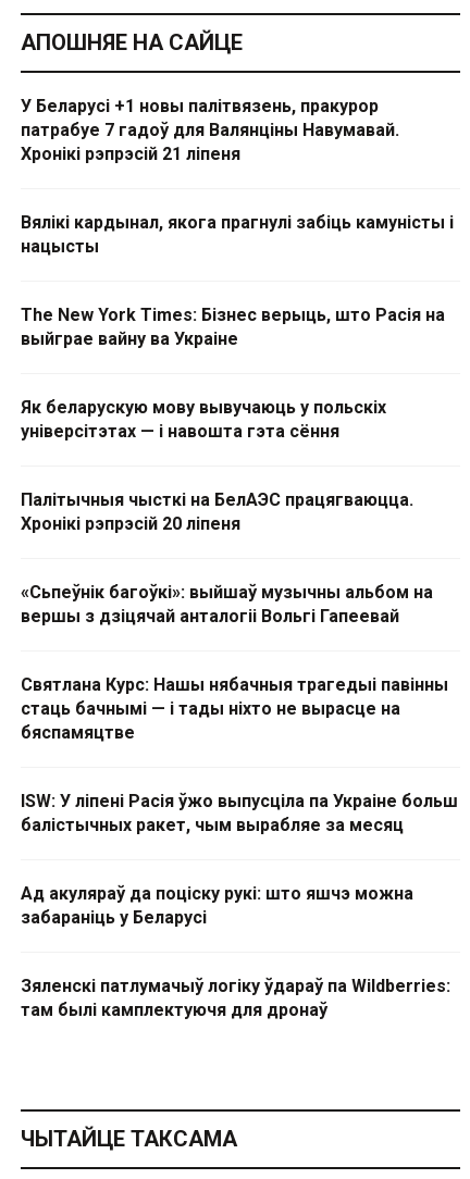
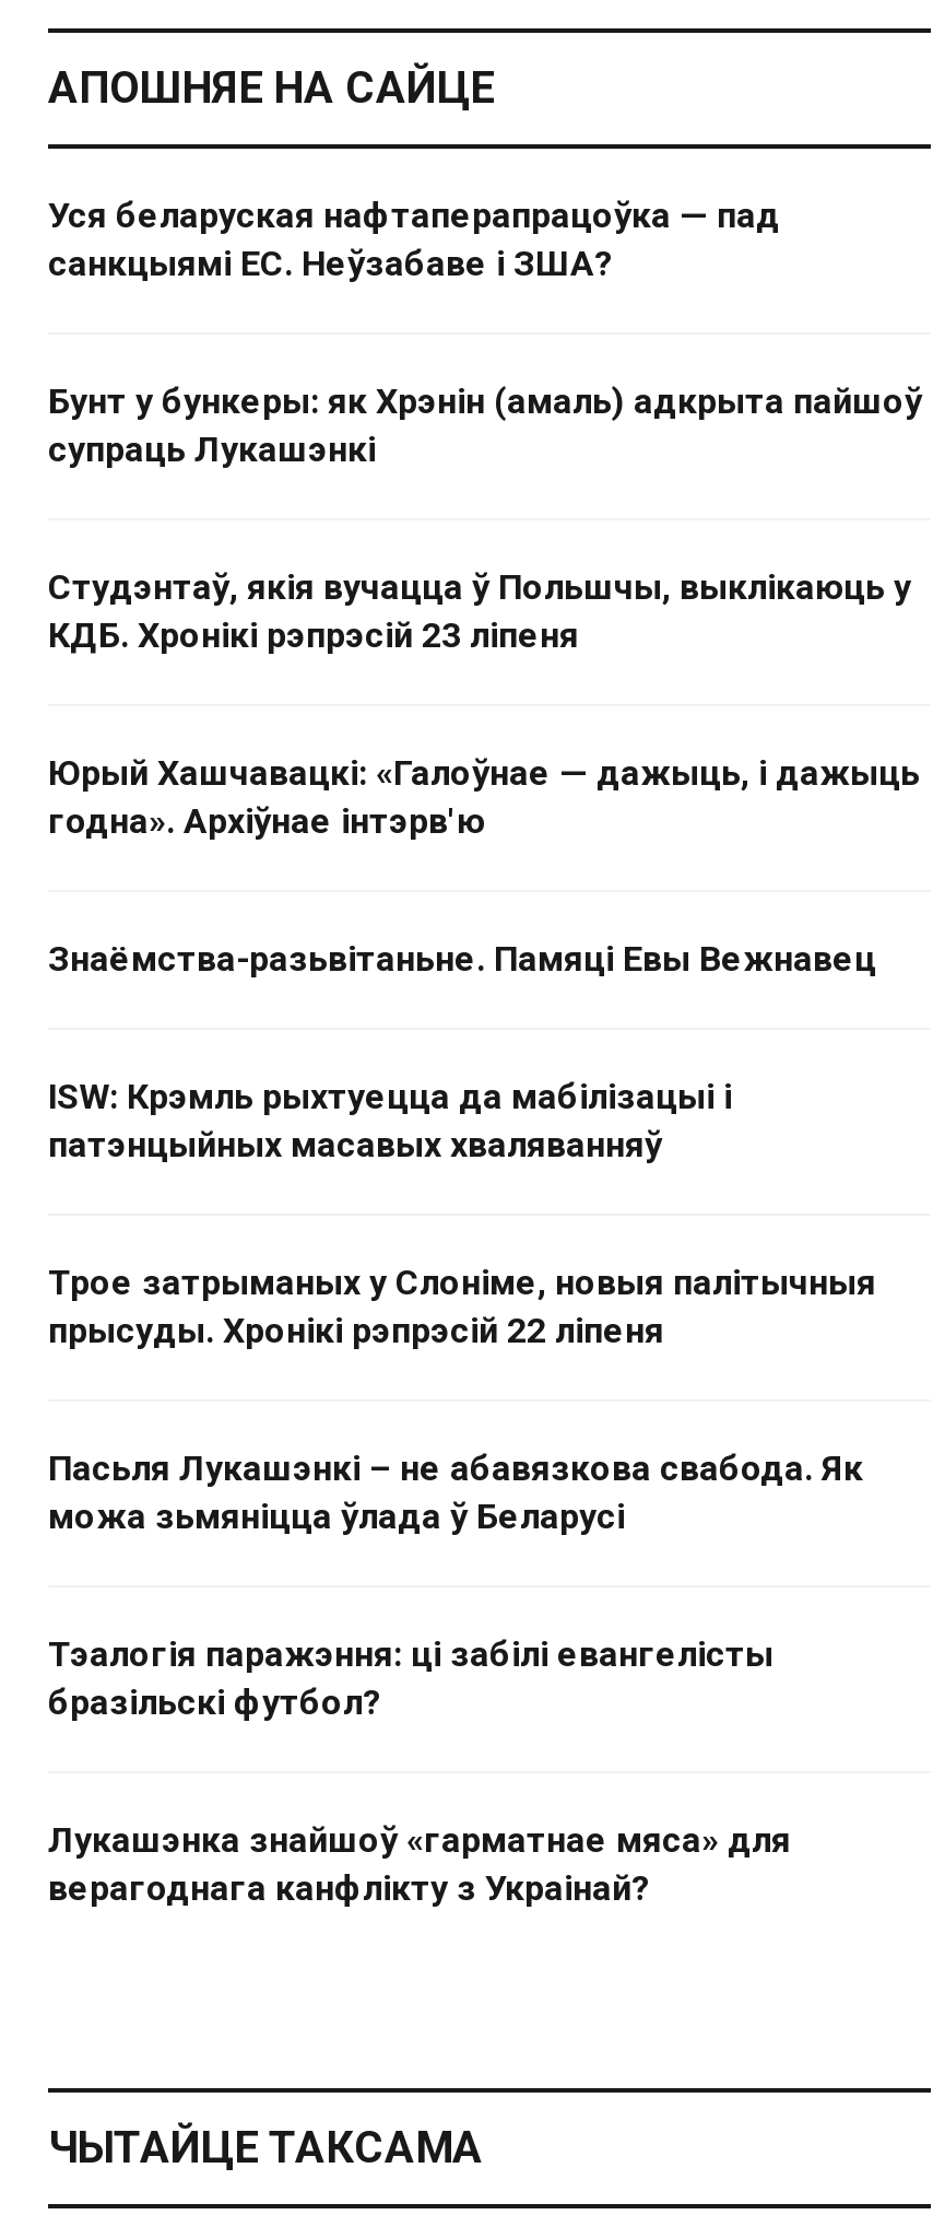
- У Беларусі +1 новы палітвязень, пракурор
- патрабуе 7 гадоў для Валянціны Навумавай.
- Хронікі рэпрэсій 21 ліпеня
+ Уся беларуская нафтаперапрацоўка — пад
+ санкцыямі ЕС. Неўзабаве і ЗША?

- Вялікі кардынал, якога прагнулі забіць камуністы і
- нацысты
+ Бунт у бункеры: як Хрэнін (амаль) адкрыта пайшоў
+ супраць Лукашэнкі

- The New York Times: Бізнес верыць, што Расія на
- выйграе вайну ва Украіне
+ Студэнтаў, якія вучацца ў Польшчы, выклікаюць у
+ КДБ. Хронікі рэпрэсій 23 ліпеня

- Як беларускую мову вывучаюць у польскіх
- універсітэтах — і навошта гэта сёння
+ Юрый Хашчавацкі: «Галоўнае — дажыць, і дажыць
+ годна». Архіўнае інтэрв'ю

- Палітычныя чысткі на БелАЭС працягваюцца.
- Хронікі рэпрэсій 20 ліпеня
+ Знаёмства-разьвітаньне. Памяці Евы Вежнавец

- «Сьпеўнік багоўкі»: выйшаў музычны альбом на
- вершы з дзіцячай анталогіі Вольгі Гапеевай
+ ISW: Крэмль рыхтуецца да мабілізацыі і
+ патэнцыйных масавых хваляванняў

- Святлана Курс: Нашы нябачныя трагедыі павінны
- стаць бачнымі — і тады ніхто не вырасце на
- бяспамяцтве
+ Трое затрыманых у Слоніме, новыя палітычныя
+ прысуды. Хронікі рэпрэсій 22 ліпеня

- ISW: У ліпені Расія ўжо выпусціла па Украіне больш
- балістычных ракет, чым вырабляе за месяц
+ Пасьля Лукашэнкі – не абавязкова свабода. Як
+ можа зьмяніцца ўлада ў Беларусі

- Ад акуляраў да поціску рукі: што яшчэ можна
- забараніць у Беларусі
+ Тэалогія паражэння: ці забілі евангелісты
+ бразільскі футбол?

- Зяленскі патлумачыў логіку ўдараў па Wildberries:
- там былі камплектуючя для дронаў
+ Лукашэнка знайшоў «гарматнае мяса» для
+ верагоднага канфлікту з Украінай?
